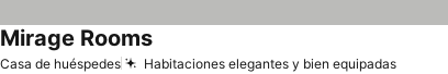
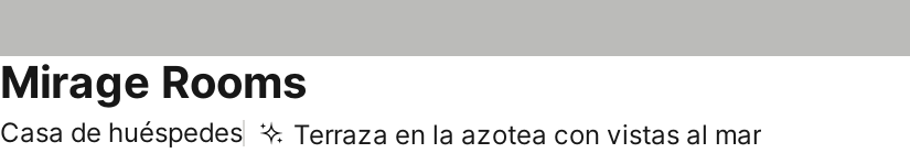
- Habitaciones elegantes y bien equipadas
+ Terraza en la azotea con vistas al mar
